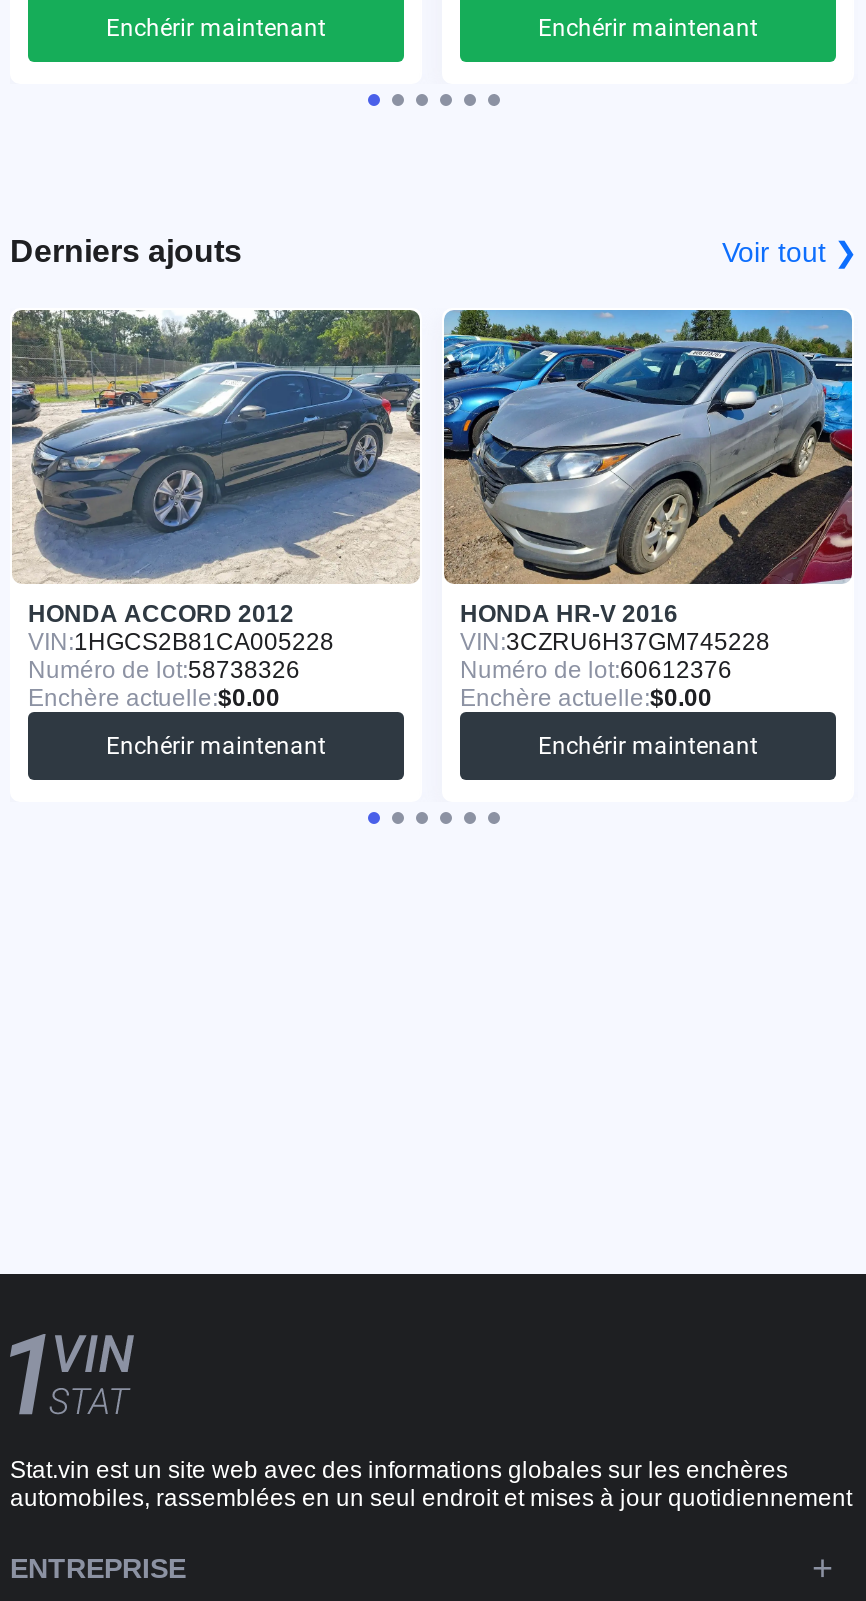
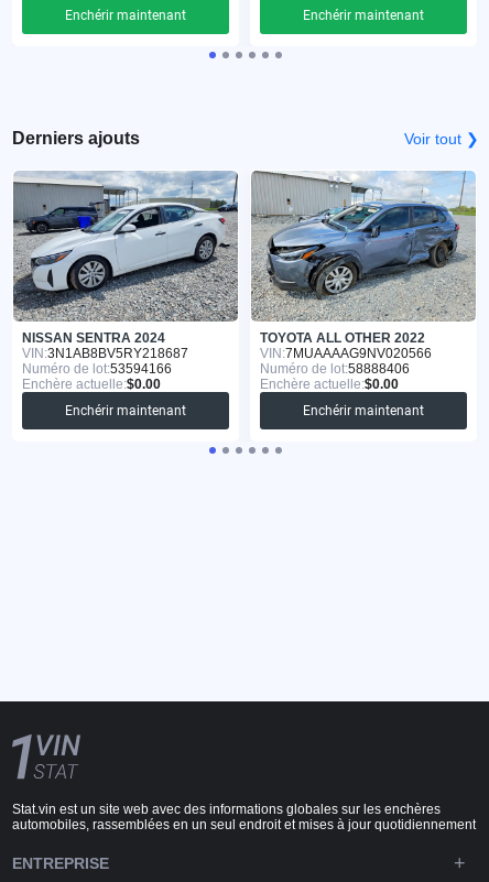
- [image]
- HONDA ACCORD 2012
- VIN: 1HGCS2B81CA005228
- Numéro de lot:58738326
+ [image]
+ NISSAN SENTRA 2024
+ VIN: 3N1AB8BV5RY218687
+ Numéro de lot:53594166

- [image]
- HONDA HR-V 2016
- VIN: 3CZRU6H37GM745228
- Numéro de lot:60612376
+ [image]
+ TOYOTA ALL OTHER 2022
+ VIN: 7MUAAAAG9NV020566
+ Numéro de lot:58888406
